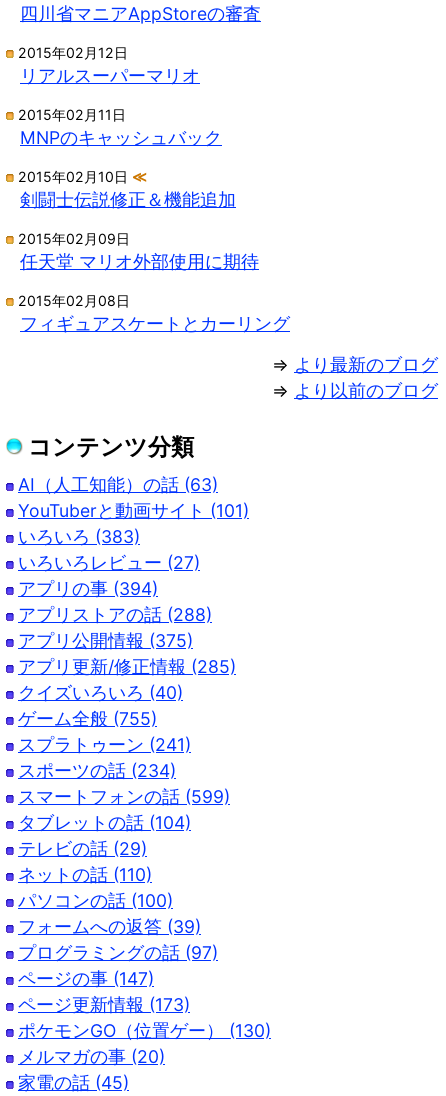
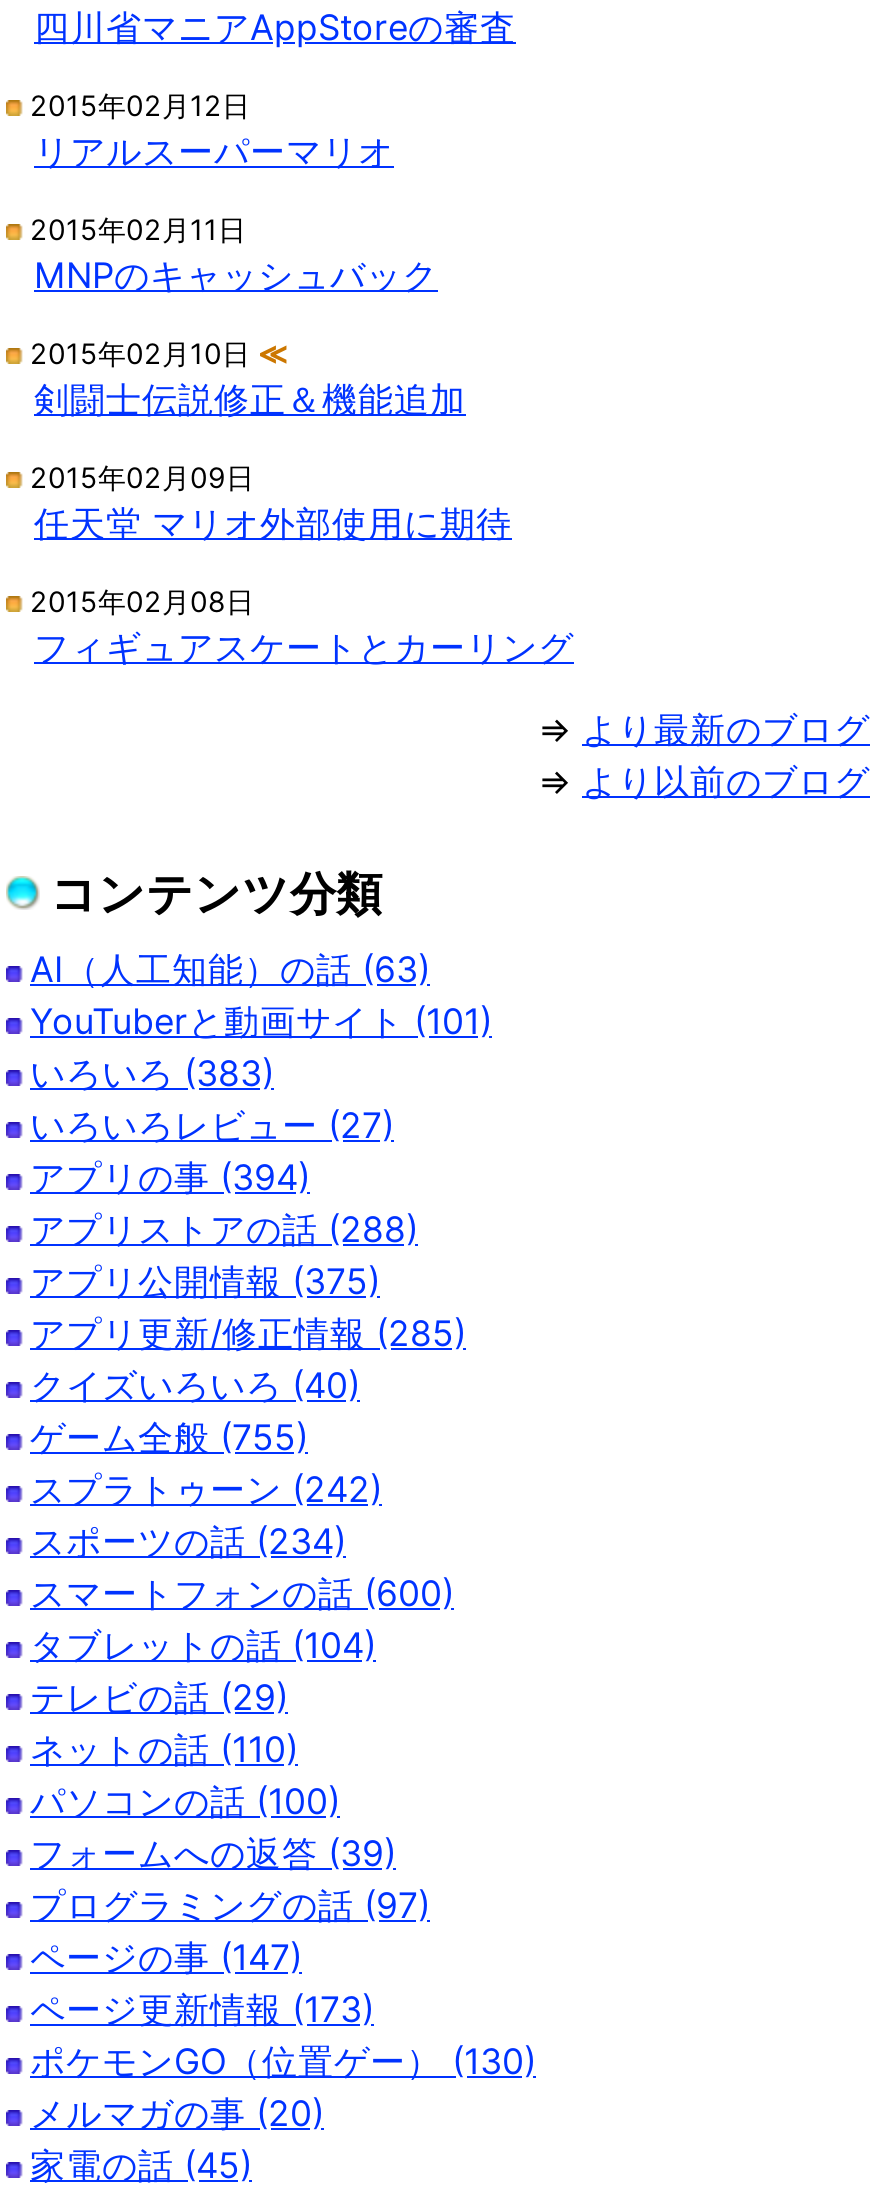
- スプラトゥーン (241)
+ スプラトゥーン (242)

- スマートフォンの話 (599)
+ スマートフォンの話 (600)
